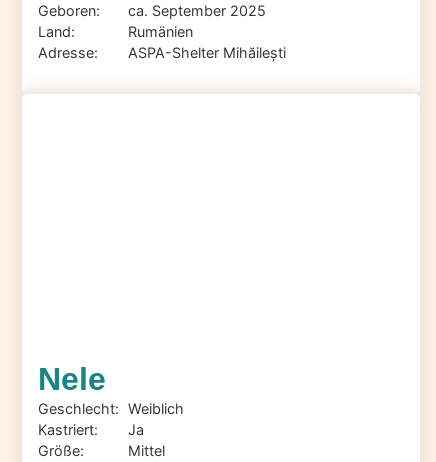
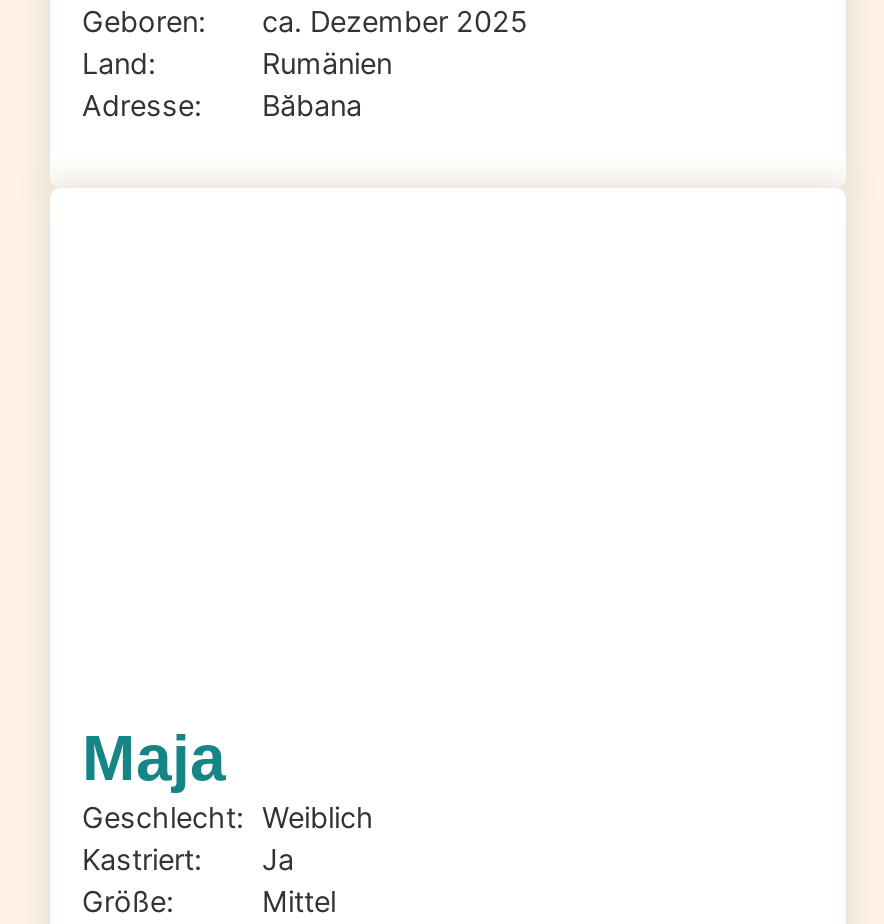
- Geboren: ca. September 2025
+ Geboren: ca. Dezember 2025

- ASPA-Shelter Mihăilești
+ Băbana

- Nele
+ Maja
